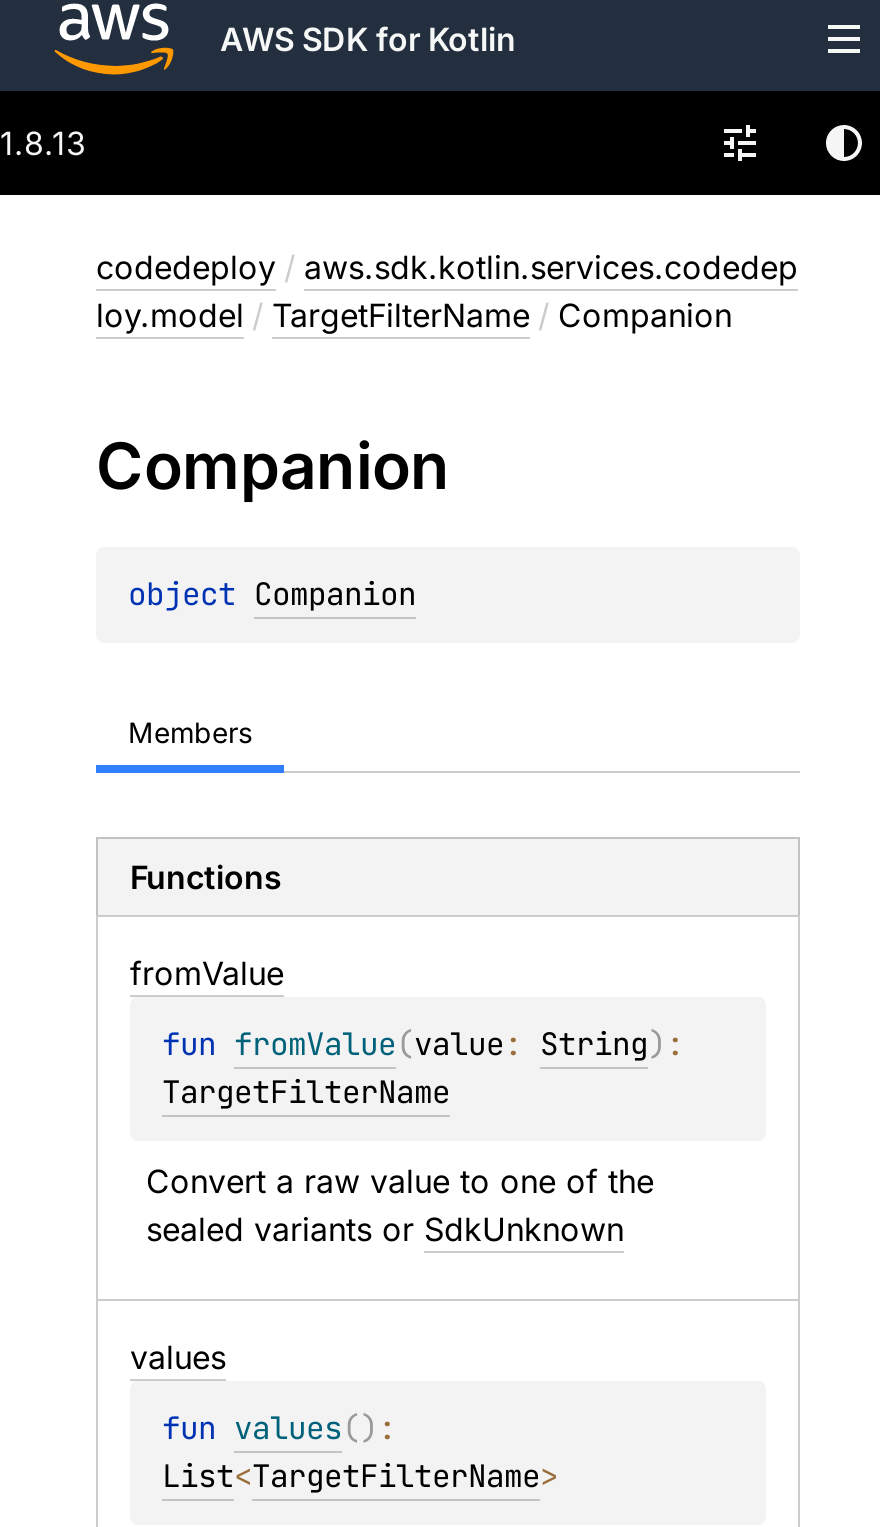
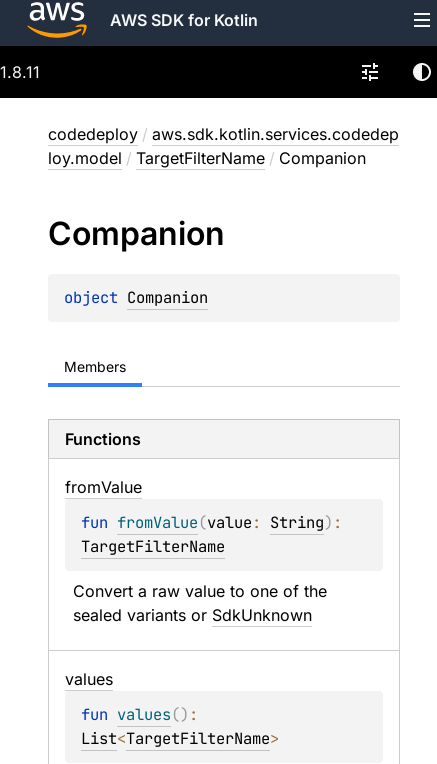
- 1.8.13
+ 1.8.11
